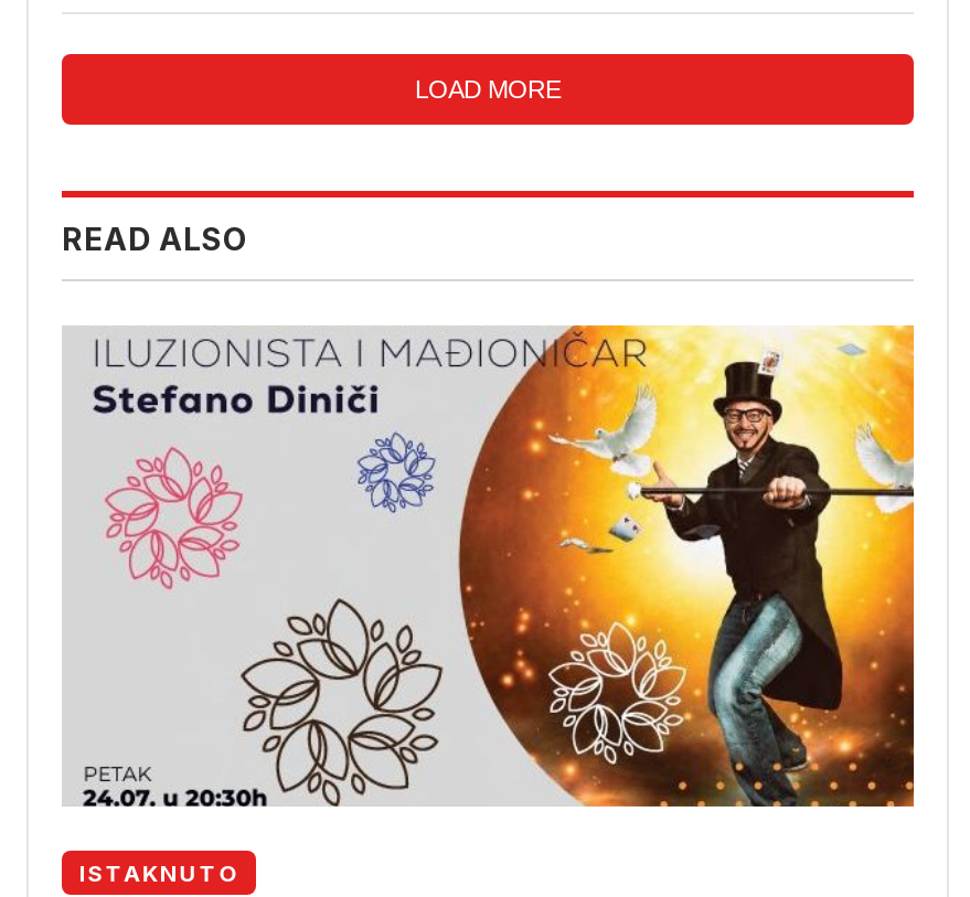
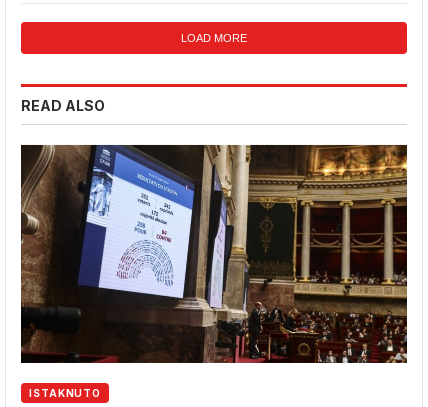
- [image]
+ [image]
